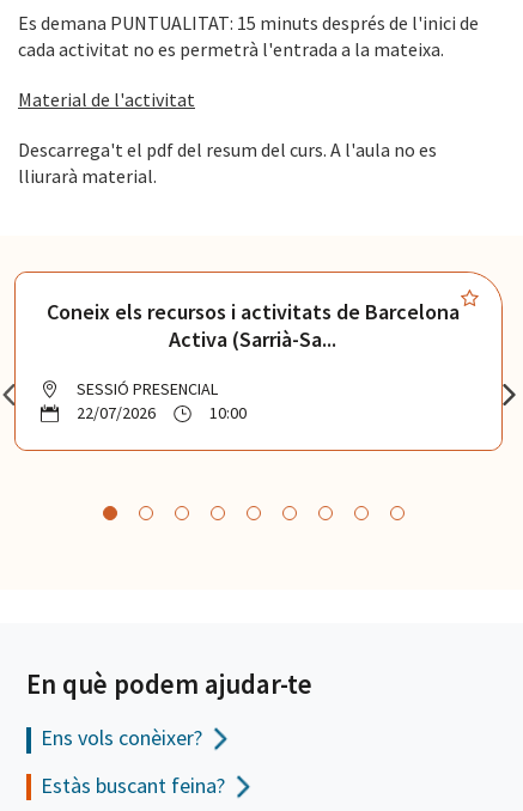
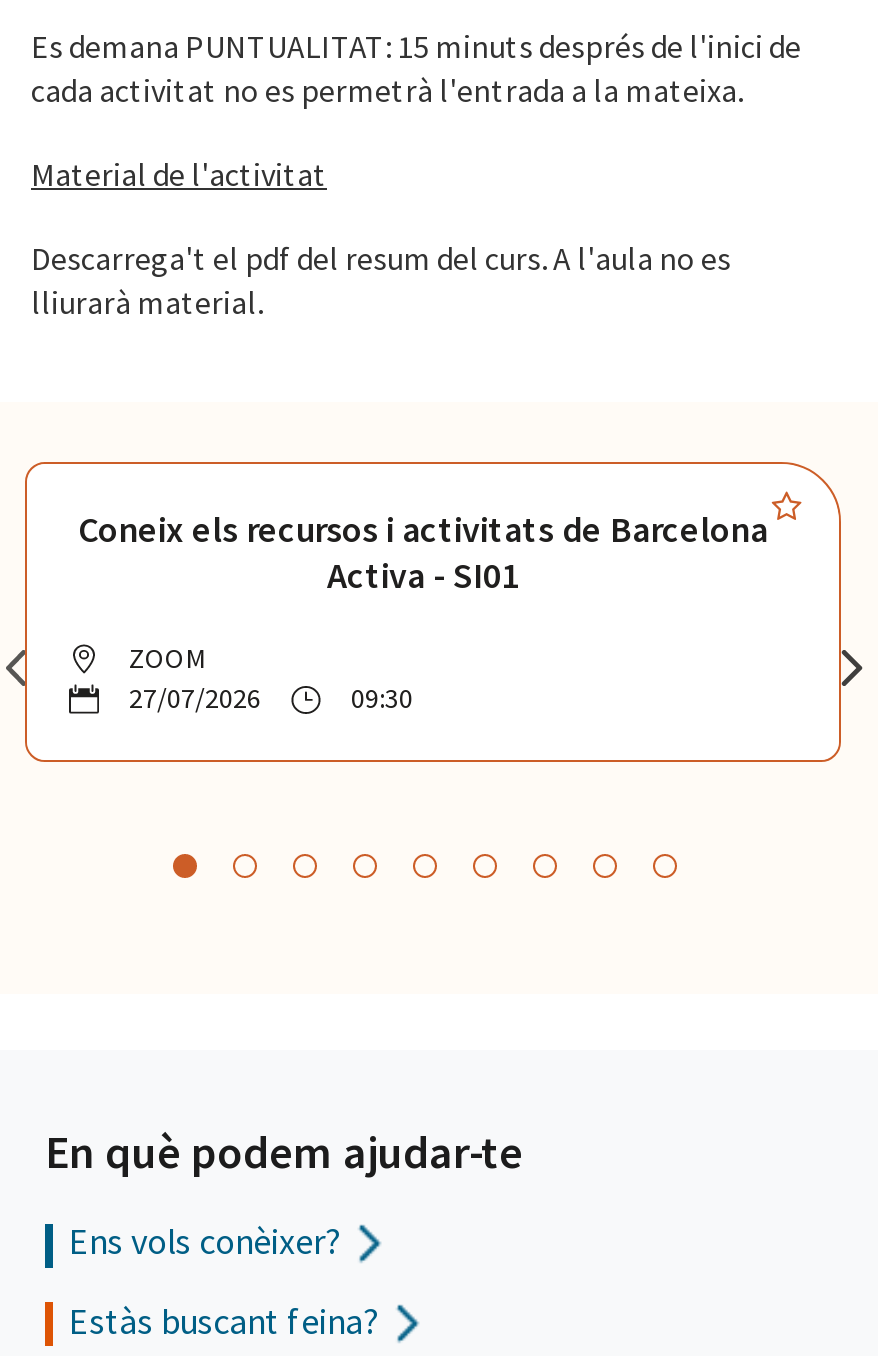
- Activa (Sarrià-Sa...
+ Activa - SI01

- SESSIÓ PRESENCIAL
- 22/07/2026
- 10:00
+ ZOOM
+ 27/07/2026
+ 09:30
